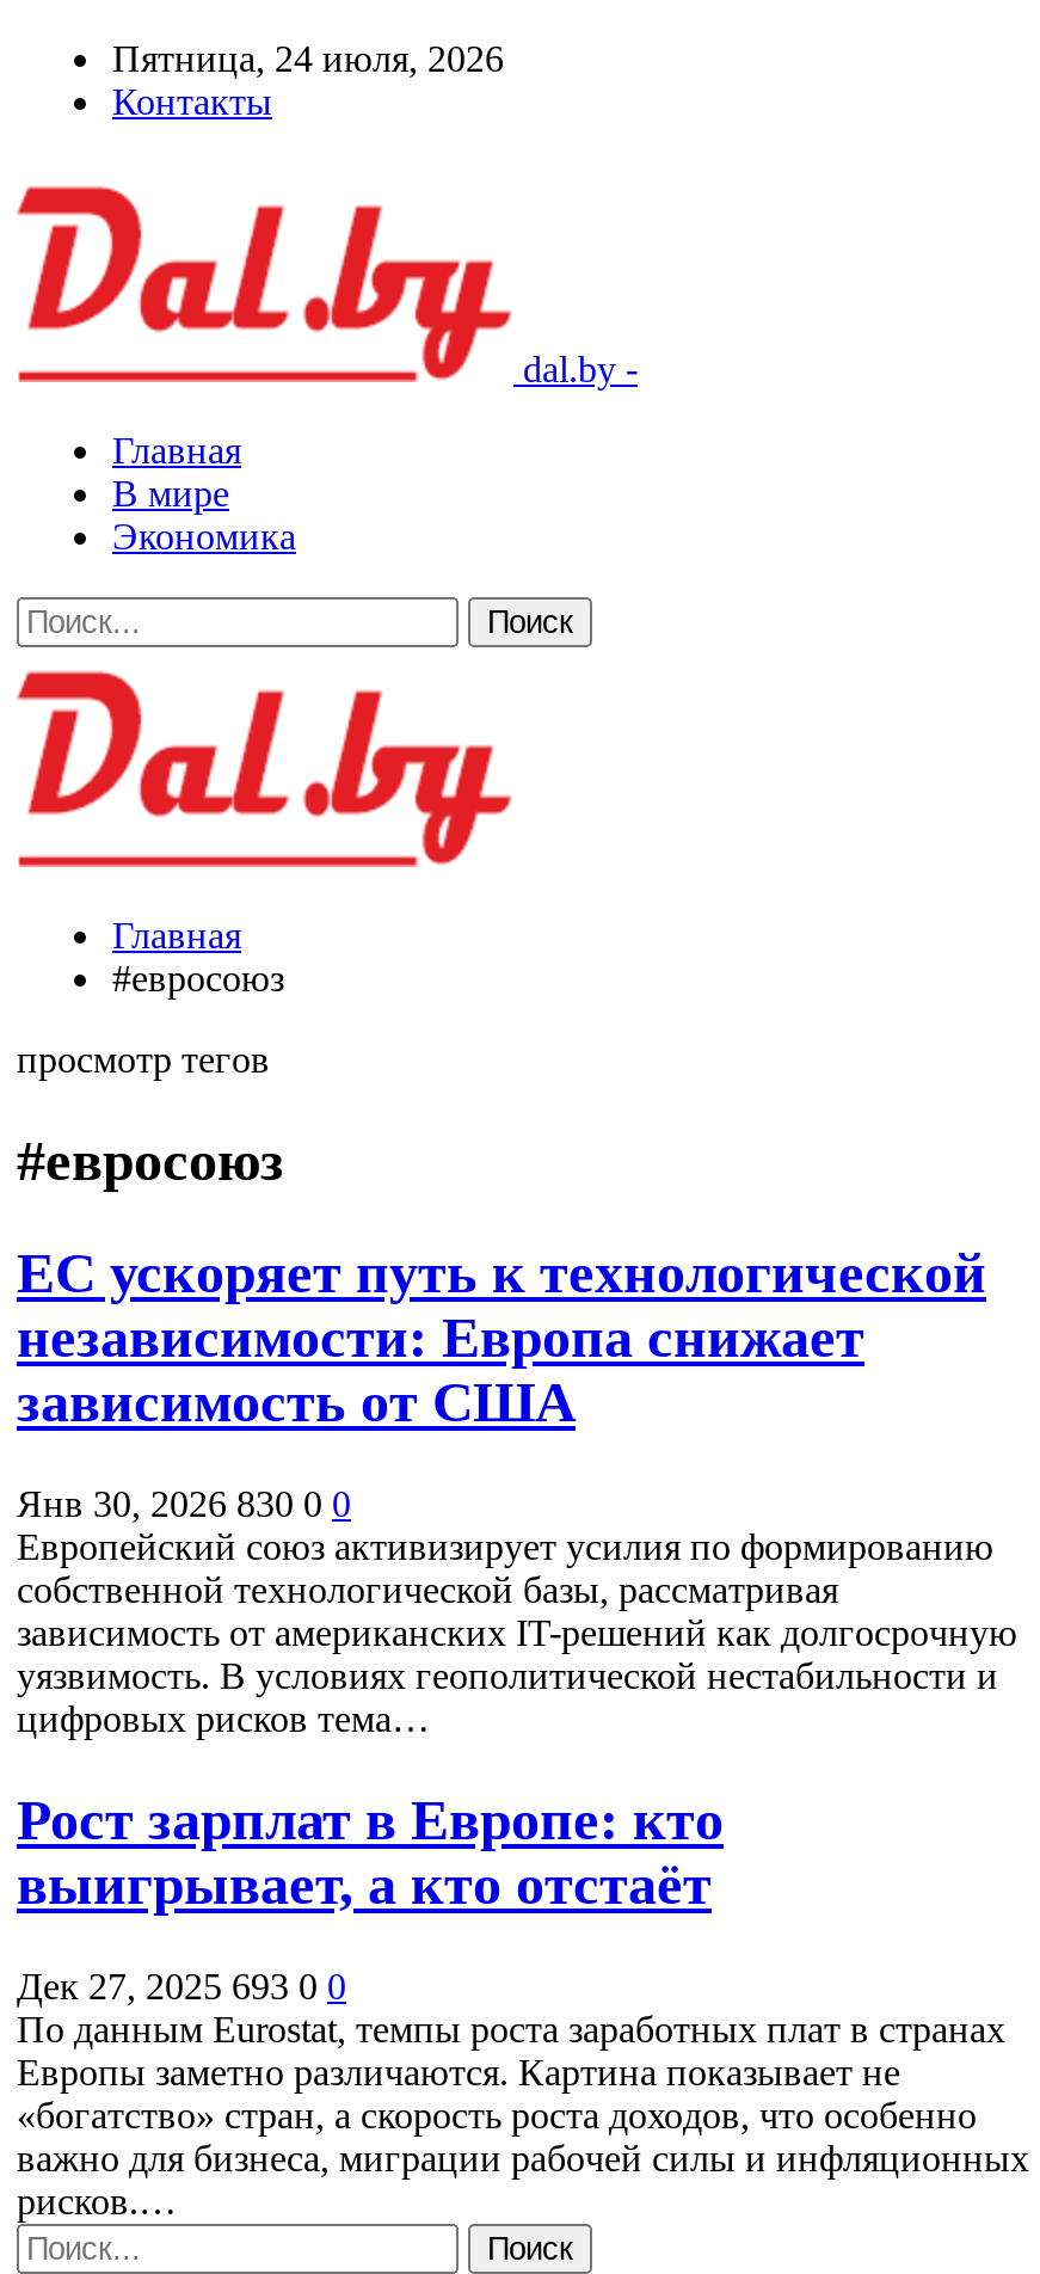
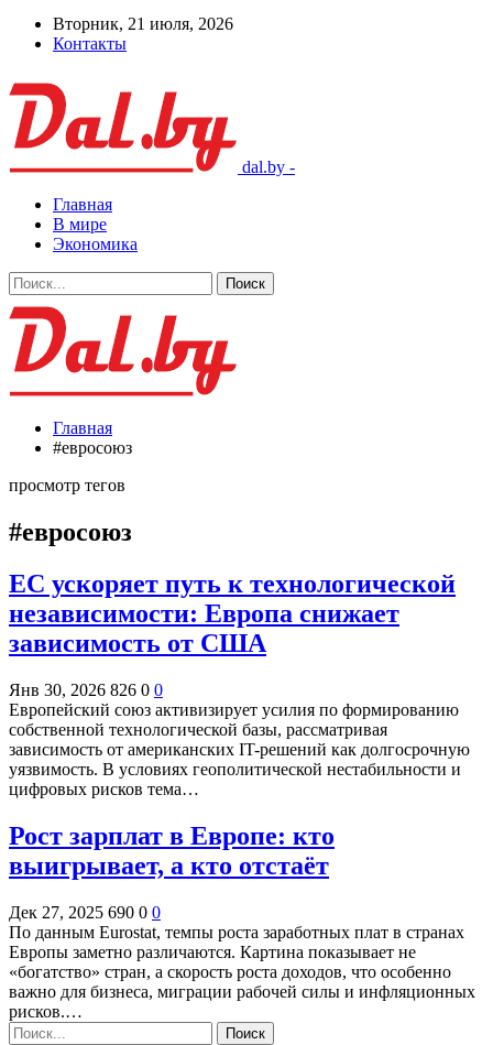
- Пятница, 24 июля, 2026
+ Вторник, 21 июля, 2026

- Янв 30, 2026 830 0 0
+ Янв 30, 2026 826 0 0

- Дек 27, 2025 693 0 0
+ Дек 27, 2025 690 0 0
